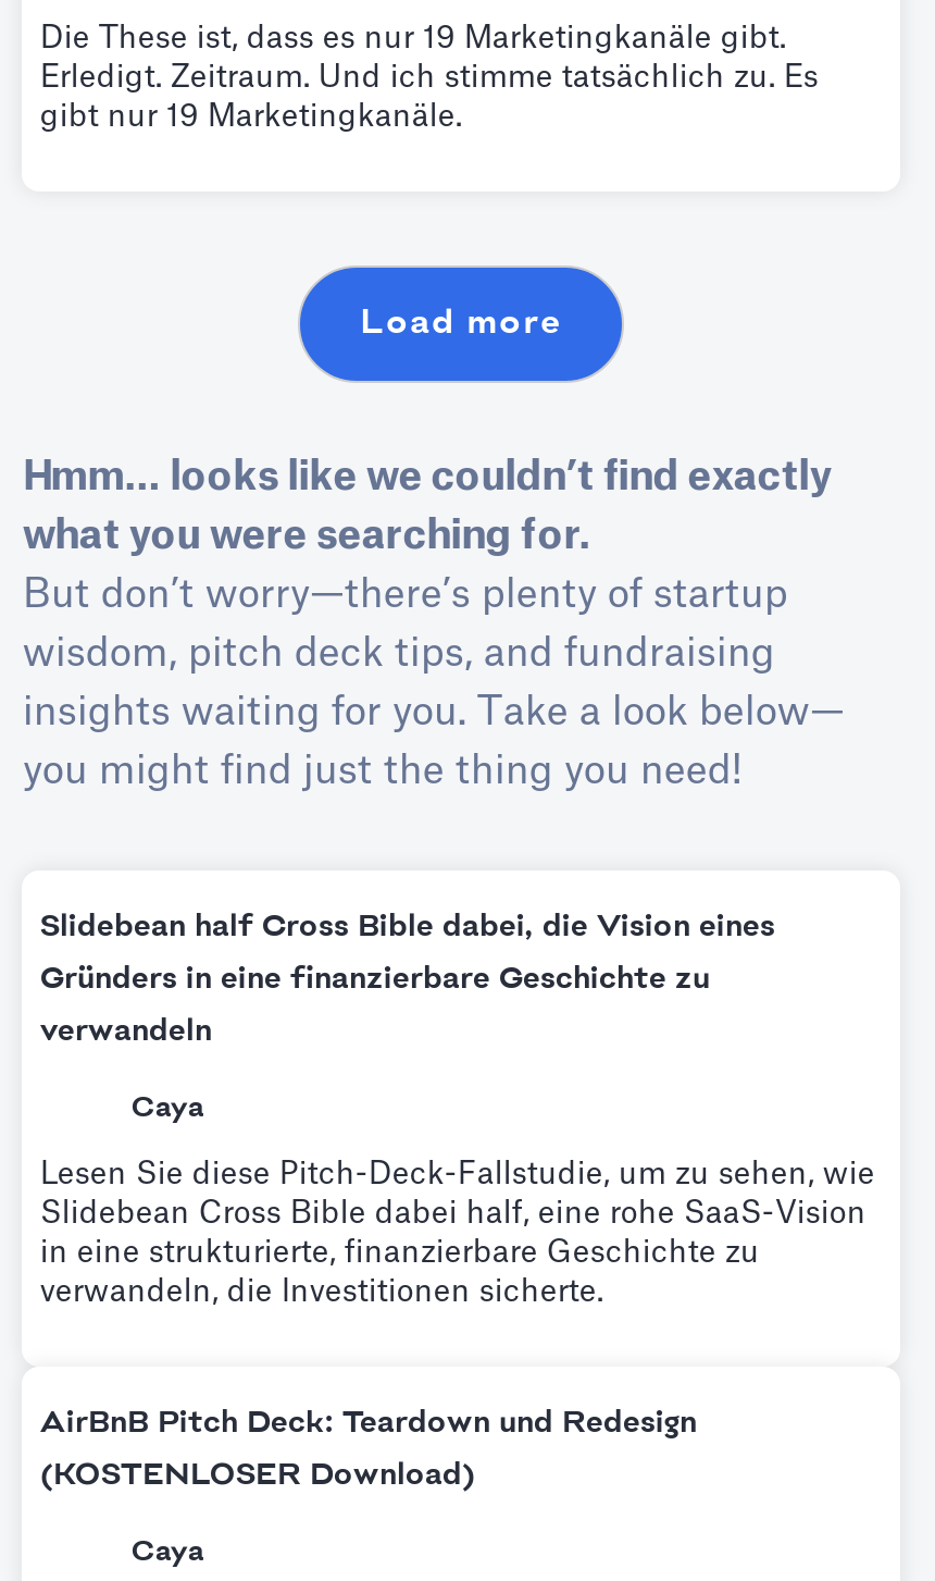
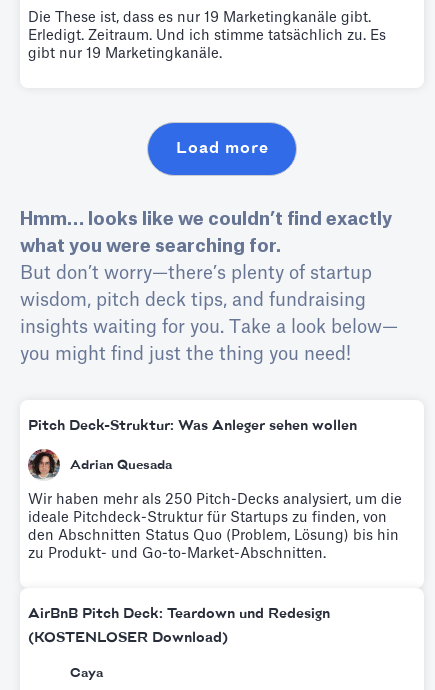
- Slidebean half Cross Bible dabei, die Vision eines
- Gründers in eine finanzierbare Geschichte zu
- verwandeln
- Caya
- Lesen Sie diese Pitch-Deck-Fallstudie, um zu sehen, wie
- Slidebean Cross Bible dabei half, eine rohe SaaS-Vision
- in eine strukturierte, finanzierbare Geschichte zu
- verwandeln, die Investitionen sicherte.
+ Pitch Deck-Struktur: Was Anleger sehen wollen
+ Adrian Quesada
+ Wir haben mehr als 250 Pitch-Decks analysiert, um die
+ ideale Pitchdeck-Struktur für Startups zu finden, von
+ den Abschnitten Status Quo (Problem, Lösung) bis hin
+ zu Produkt- und Go-to-Market-Abschnitten.
